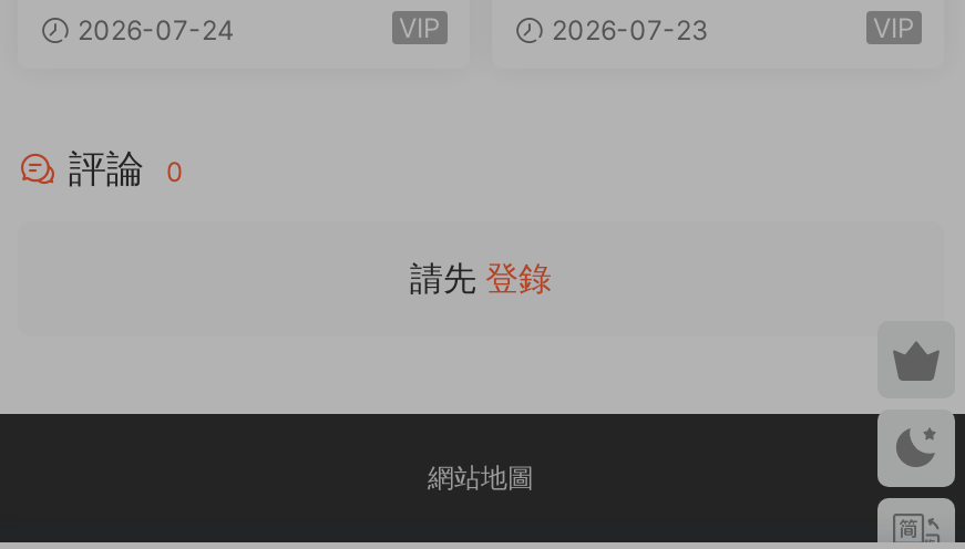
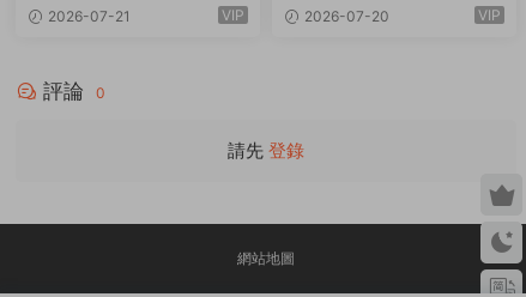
- 2026-07-24
+ 2026-07-21

- 2026-07-23
+ 2026-07-20
